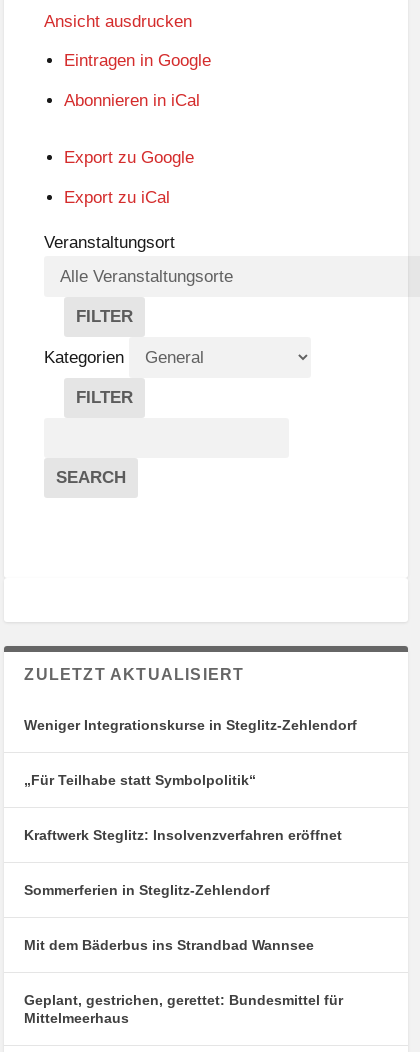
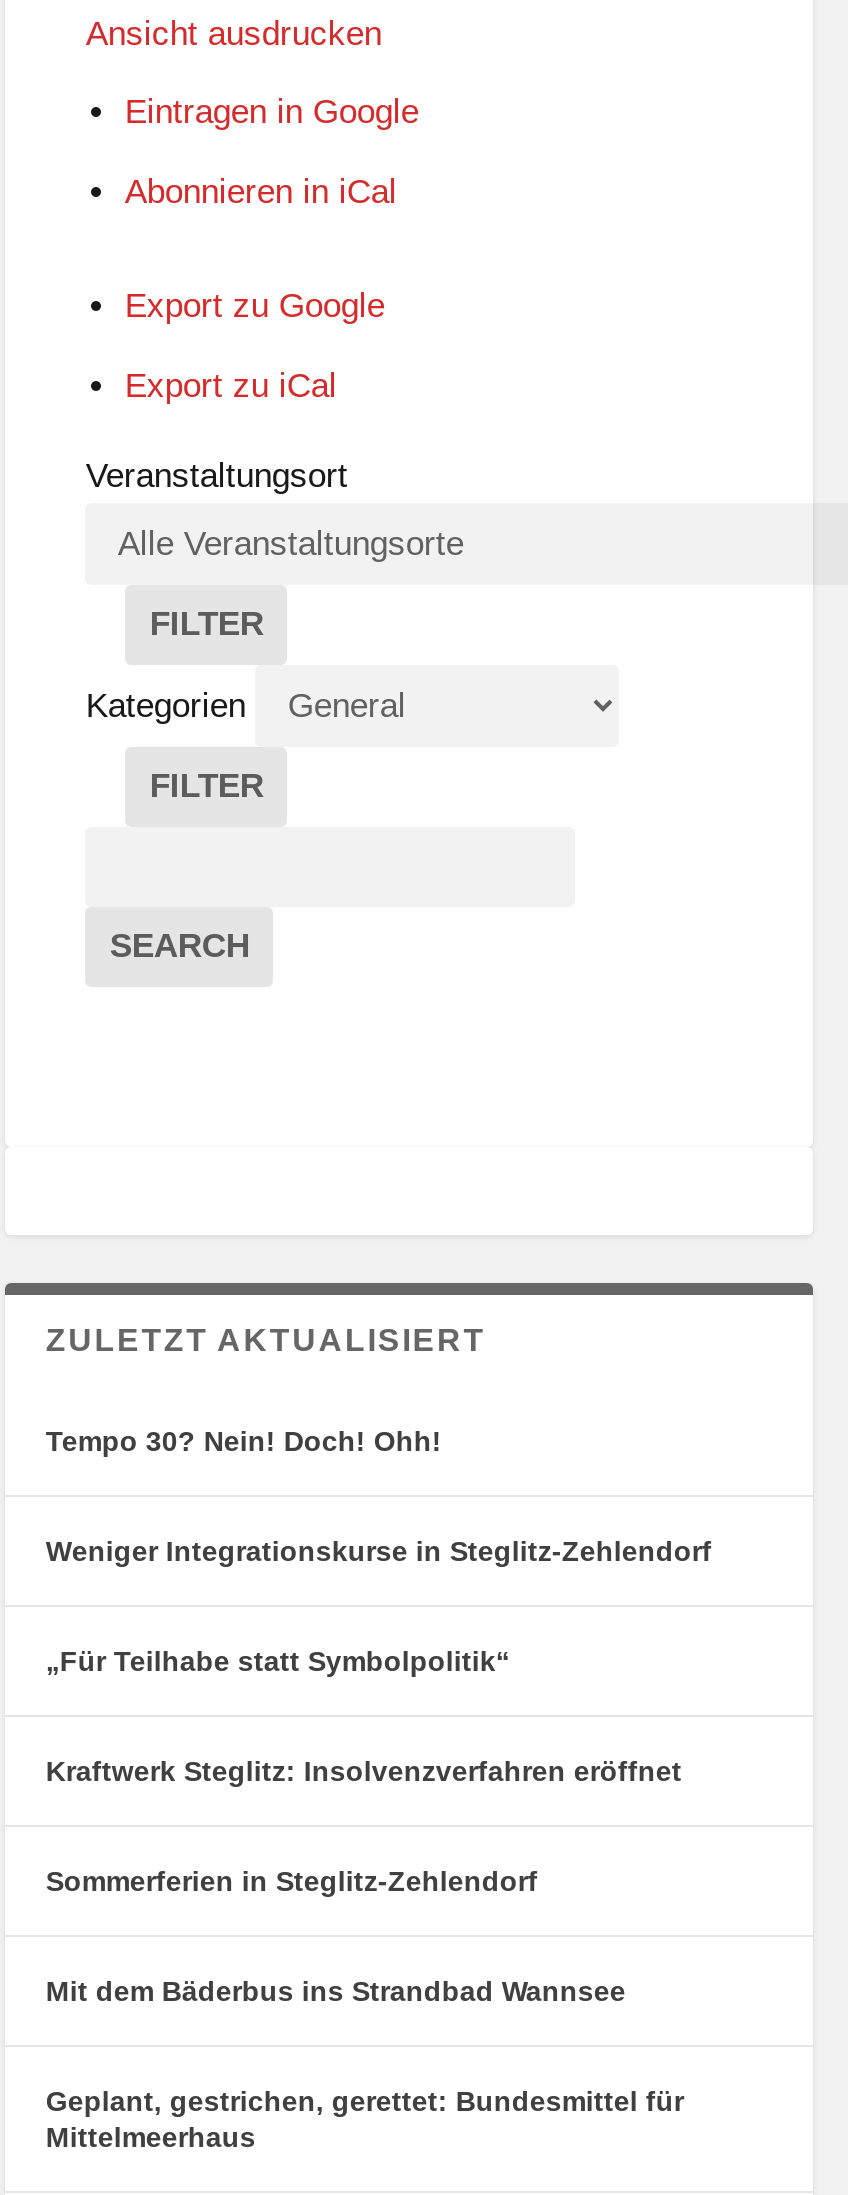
+ Tempo 30? Nein! Doch! Ohh!
